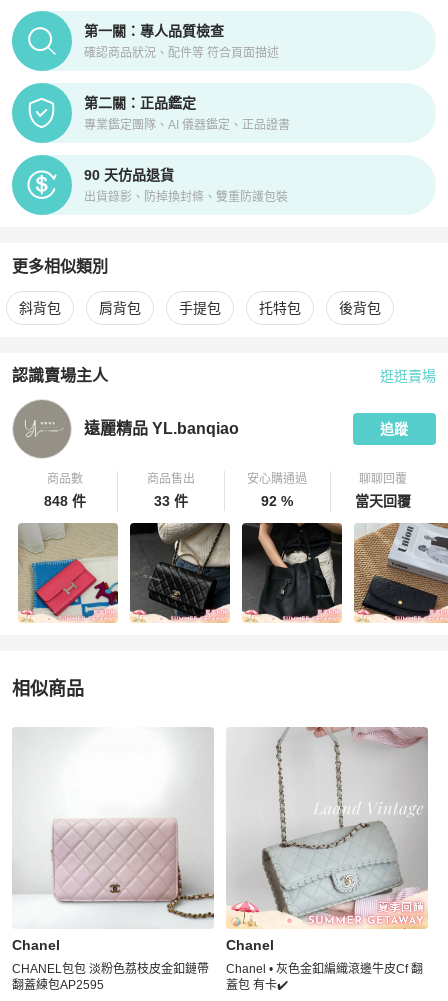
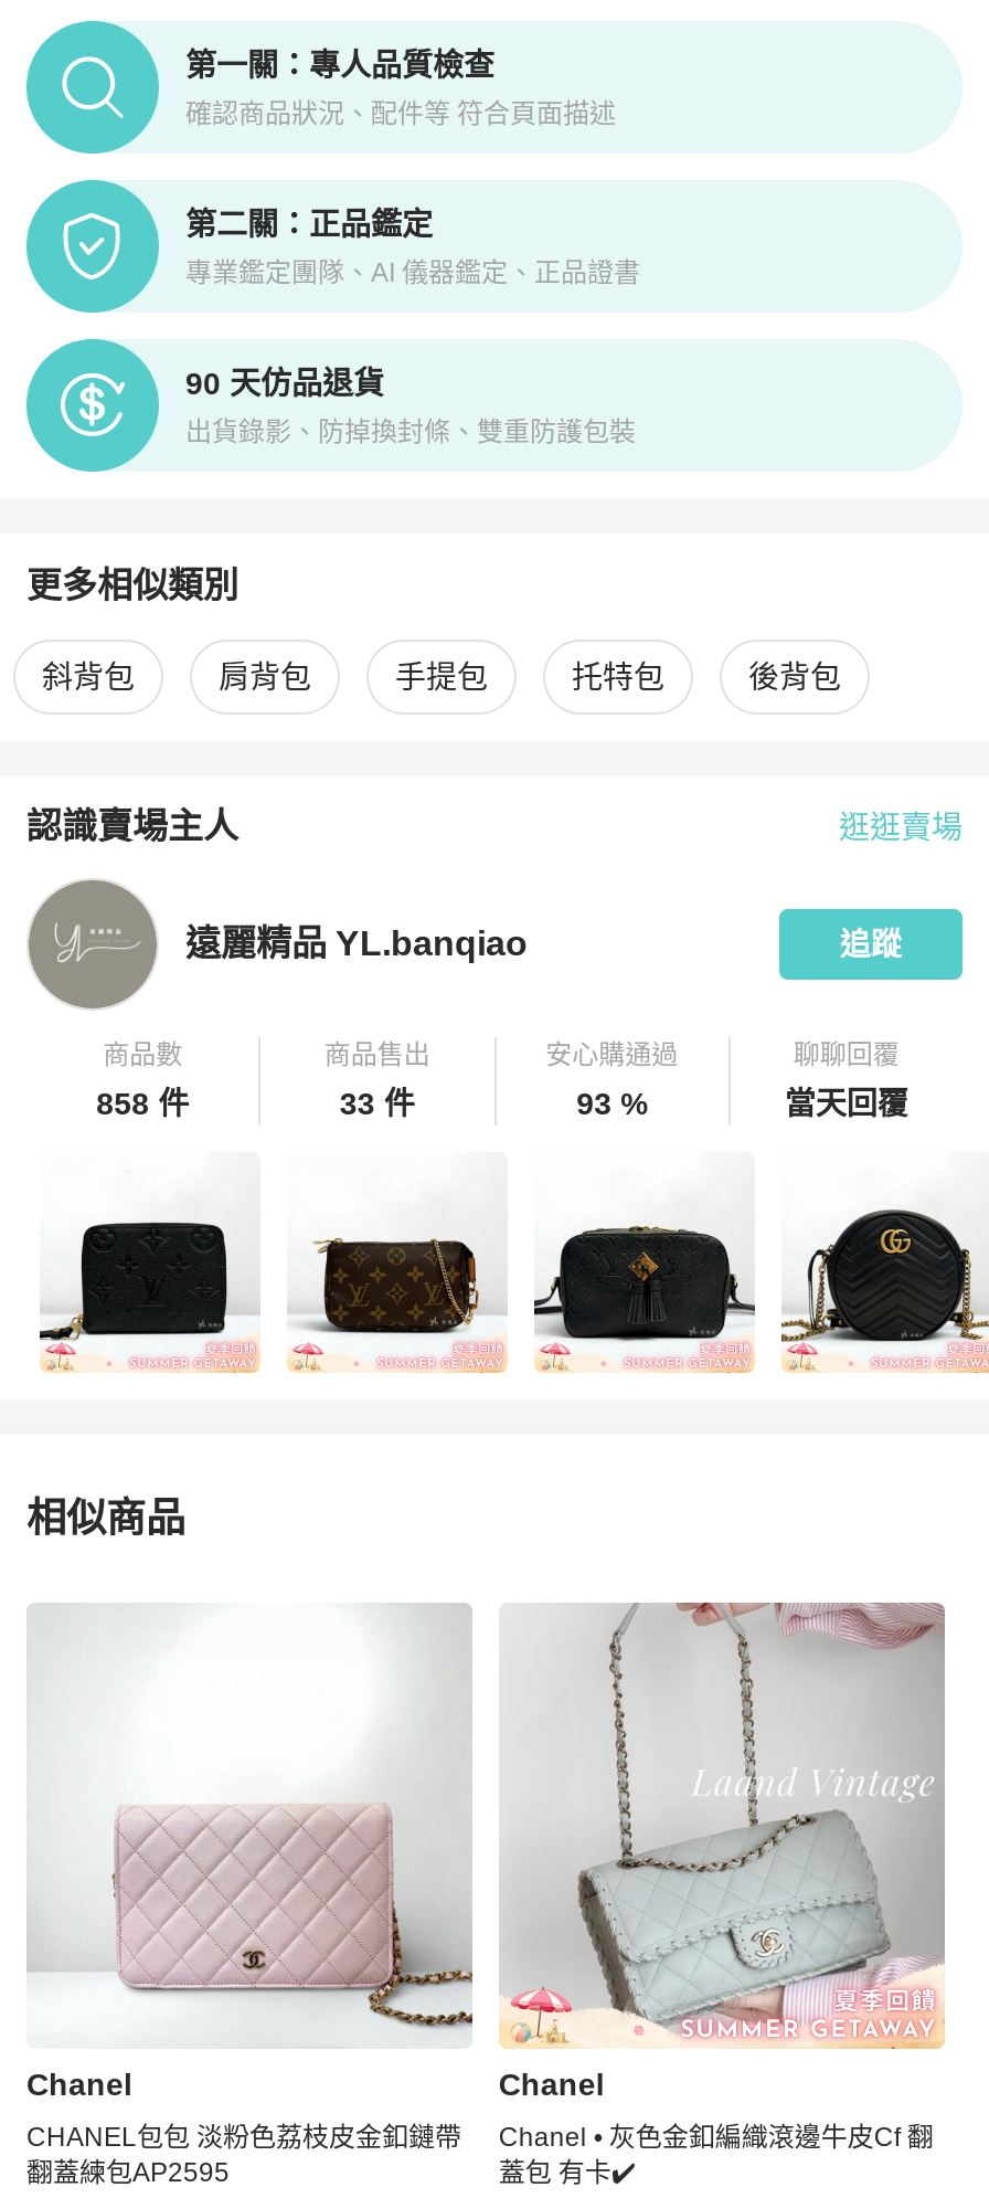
- 848 件
+ 858 件

- 92 %
+ 93 %

- [image]
+ [image]

- [image]
+ [image]

- [image]
+ [image]

- [image]
+ [image]
